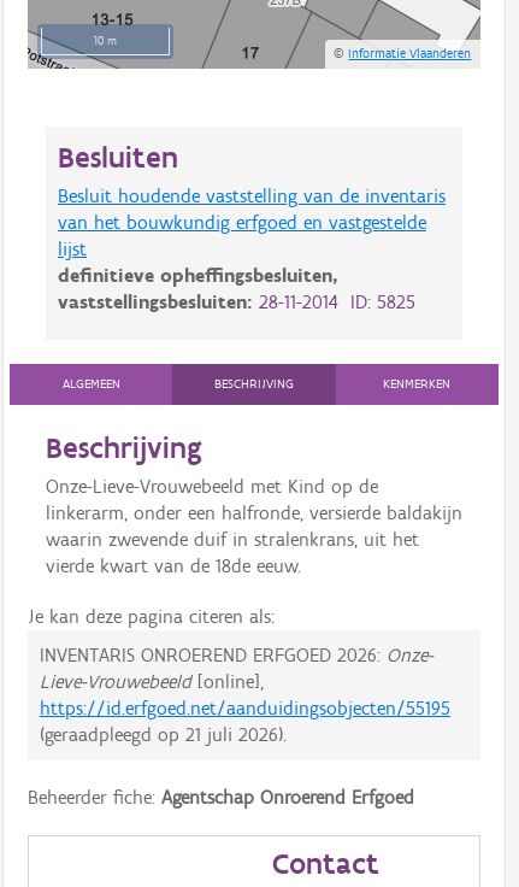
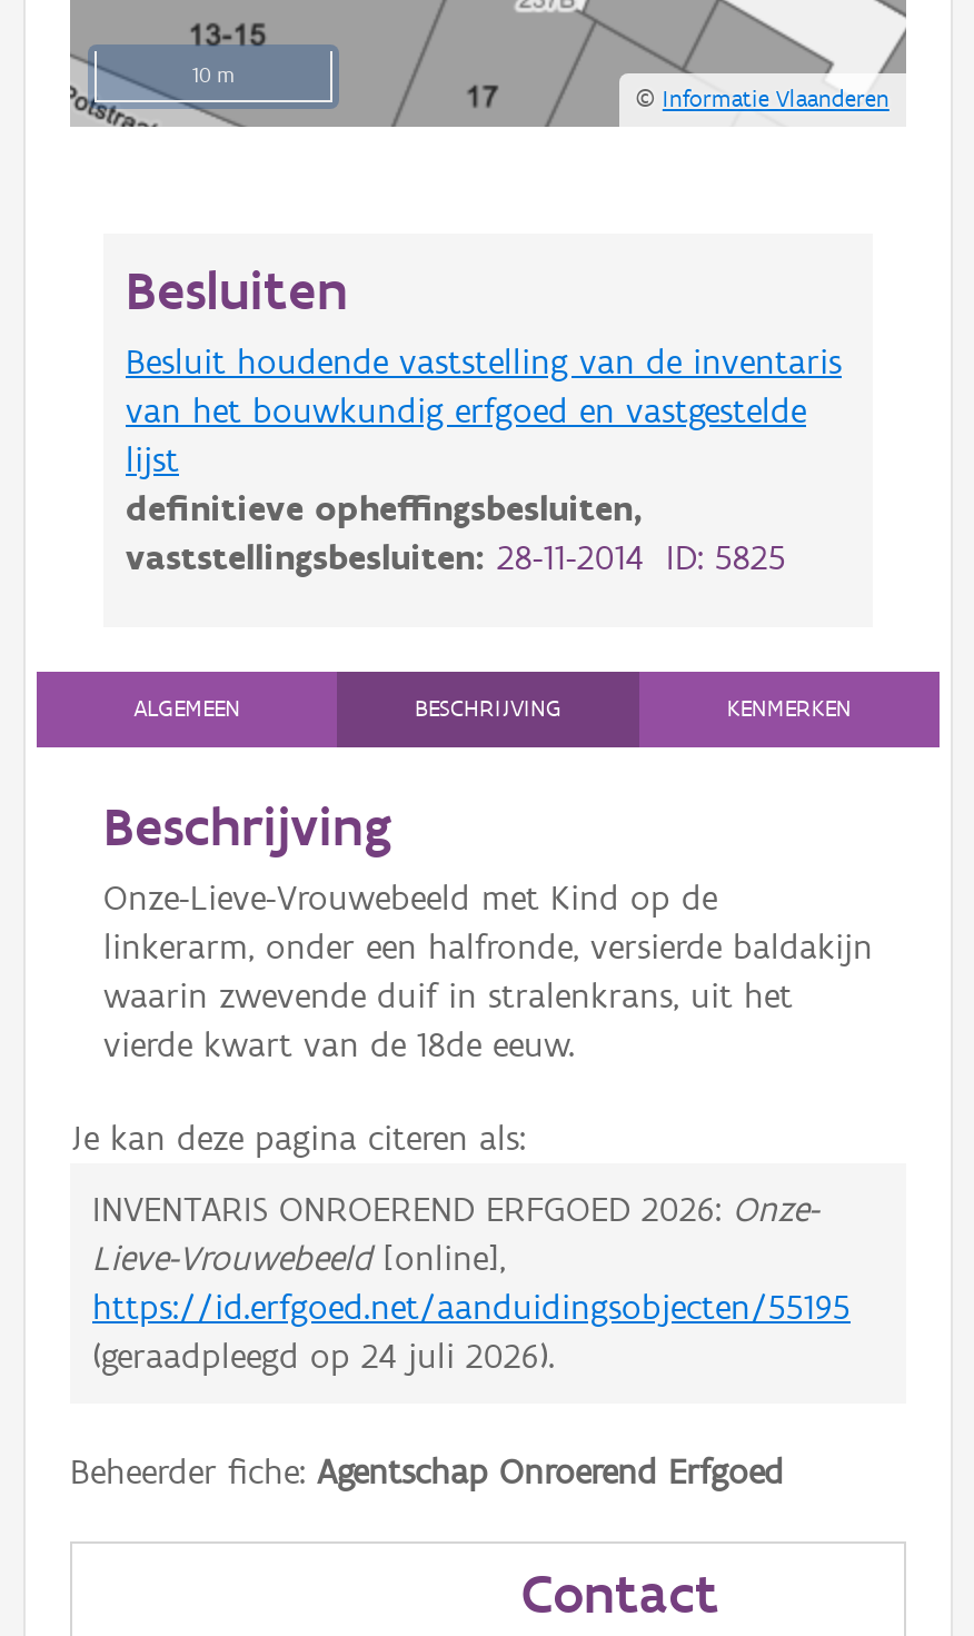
- (geraadpleegd op 21 juli 2026).
+ (geraadpleegd op 24 juli 2026).
